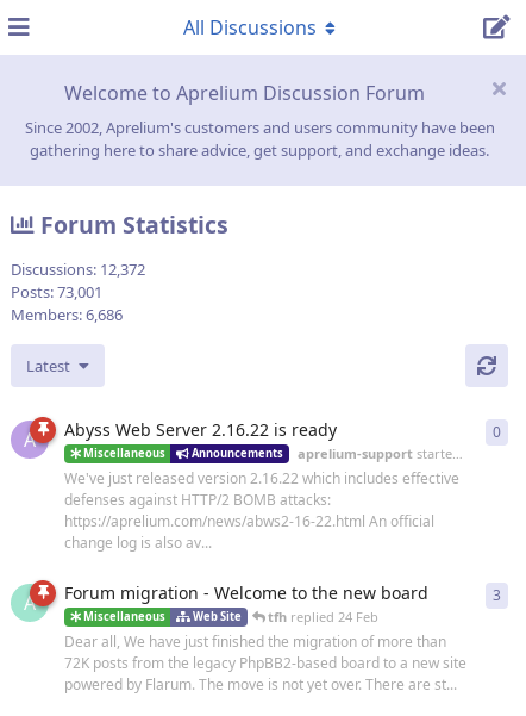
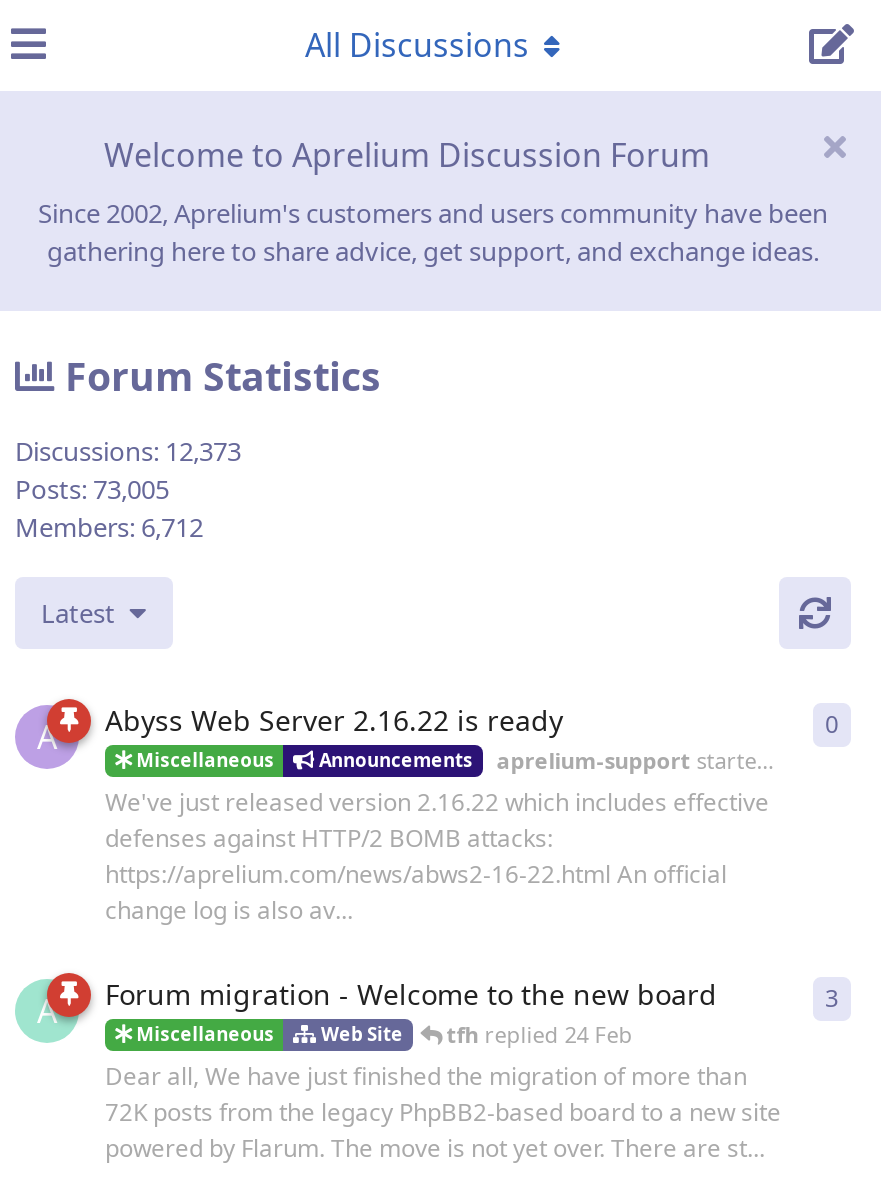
- Discussions: 12,372
+ Discussions: 12,373

- Posts: 73,001
+ Posts: 73,005

- Members: 6,686
+ Members: 6,712
